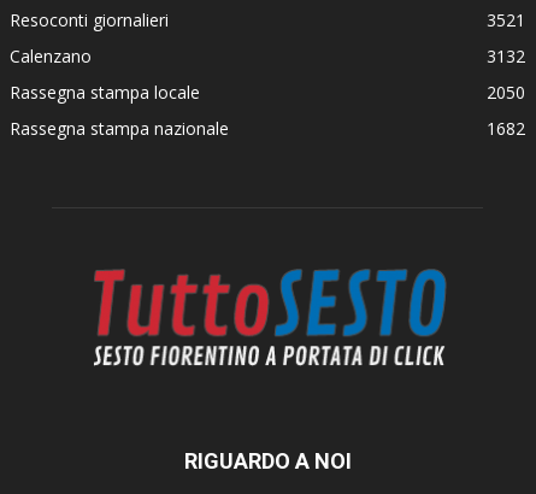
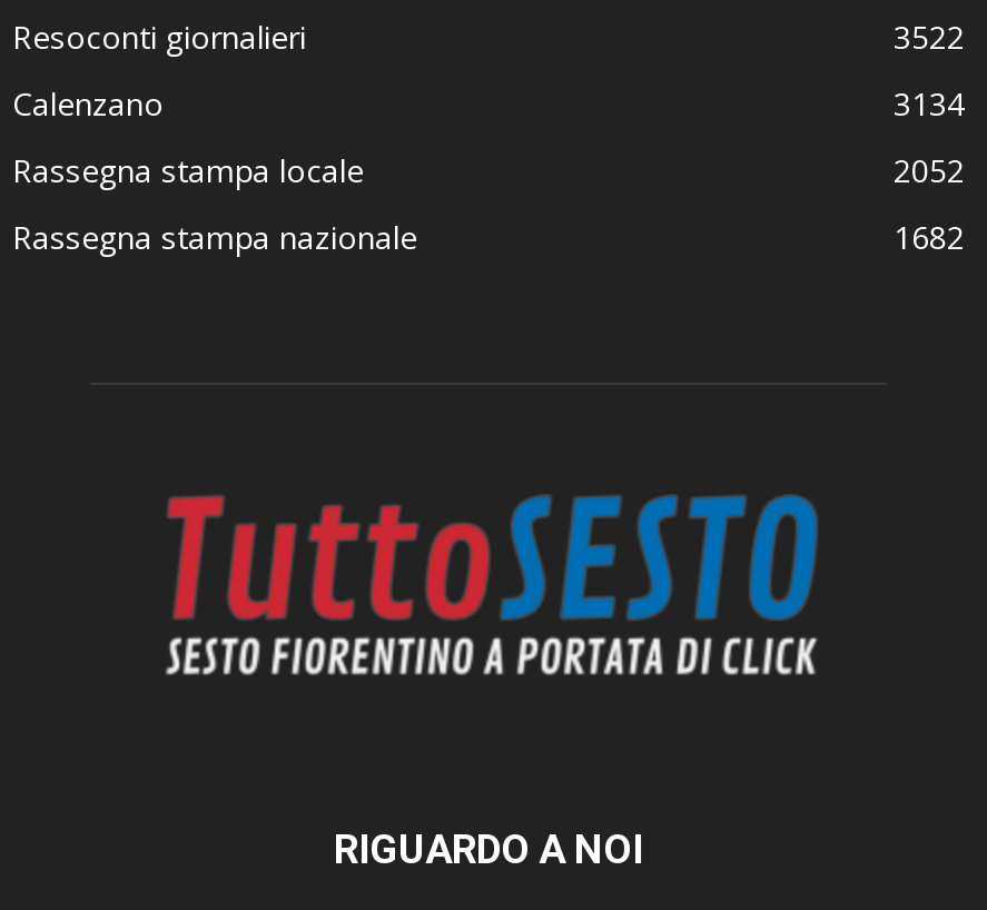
- 3521
+ 3522

- 3132
+ 3134

- 2050
+ 2052
